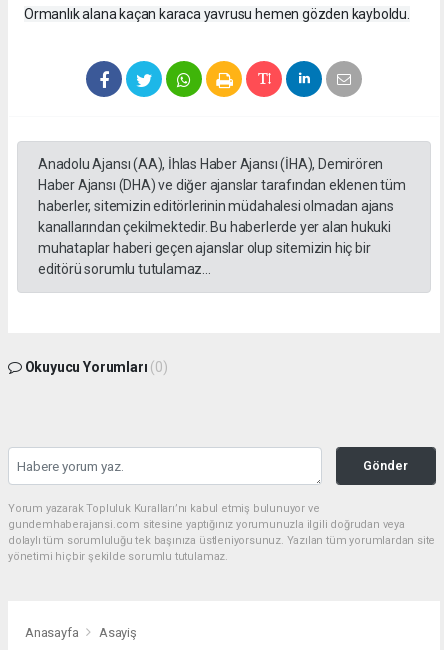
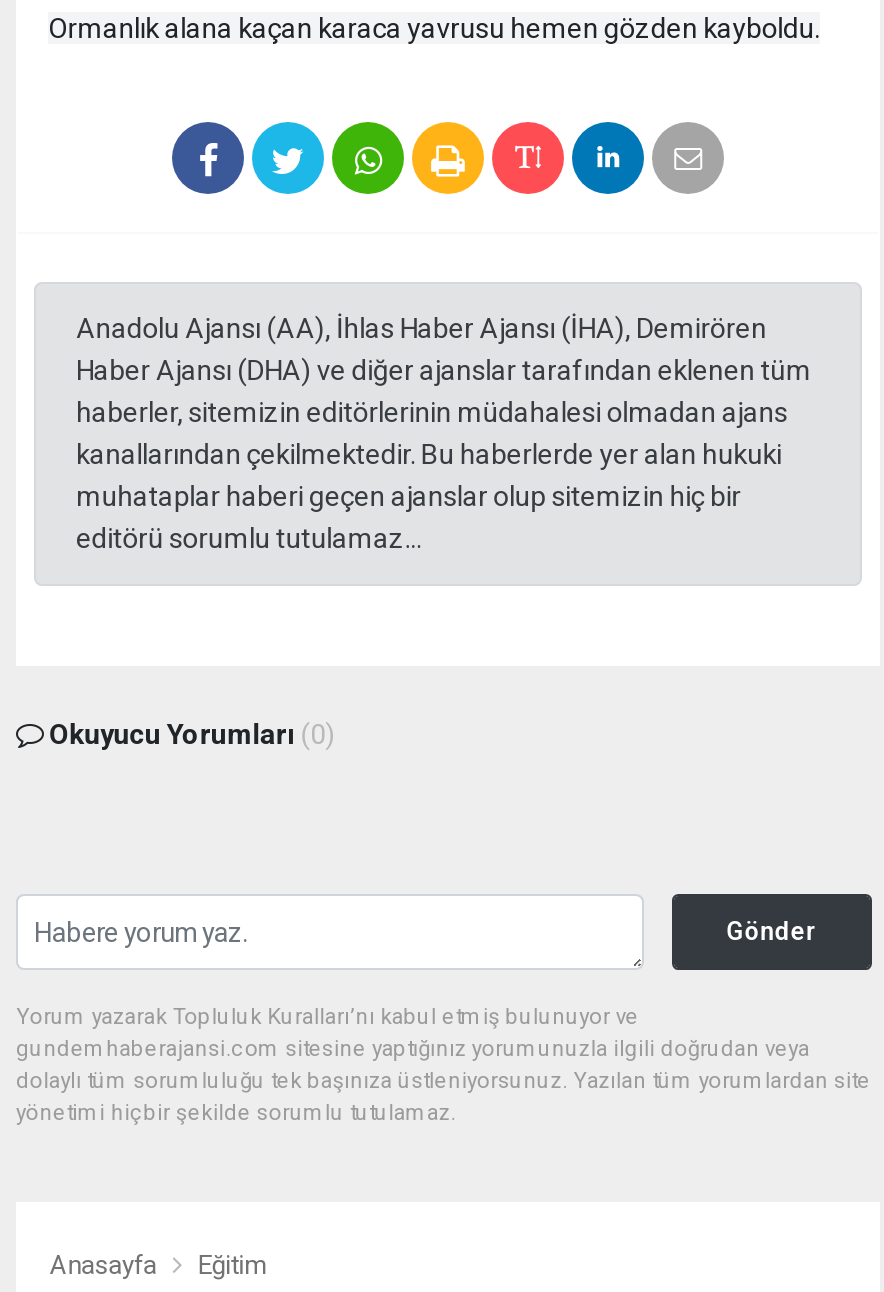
- Asayiş
+ Eğitim
